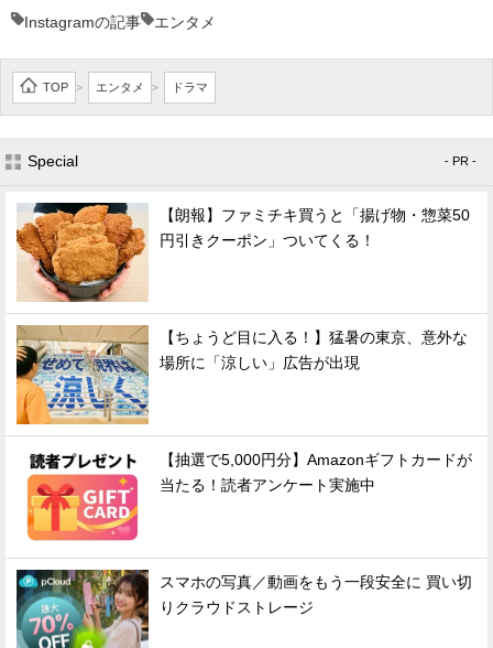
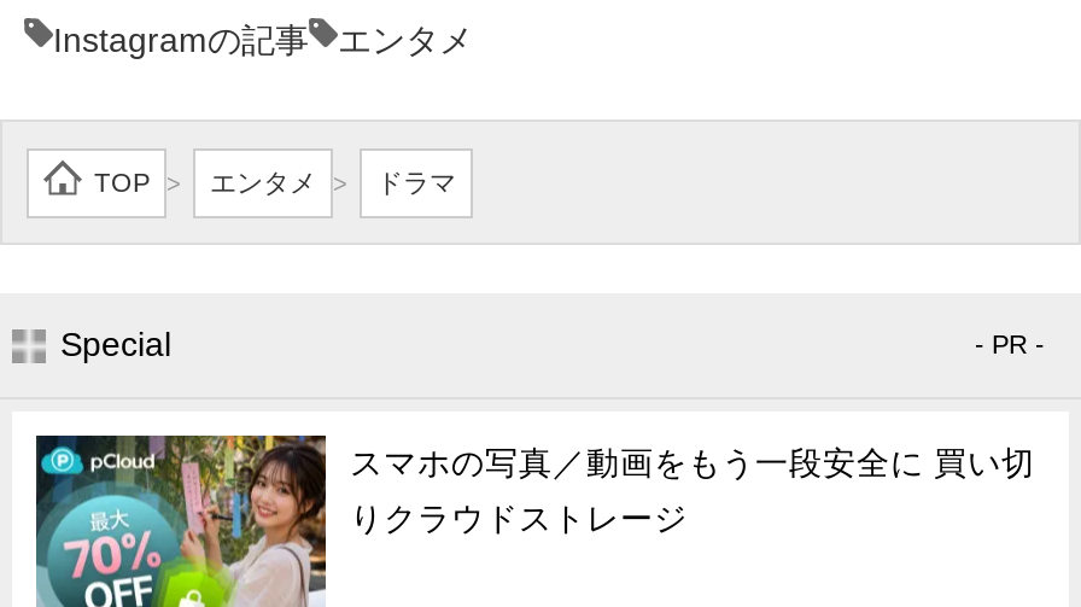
- [image]
- 【朗報】ファミチキ買うと「揚げ物・惣菜50
- 円引きクーポン」ついてくる！

- [image]
- 【ちょうど目に入る！】猛暑の東京、意外な
- 場所に「涼しい」広告が出現

- [image]
- 【抽選で5,000円分】Amazonギフトカードが
- 当たる！読者アンケート実施中
